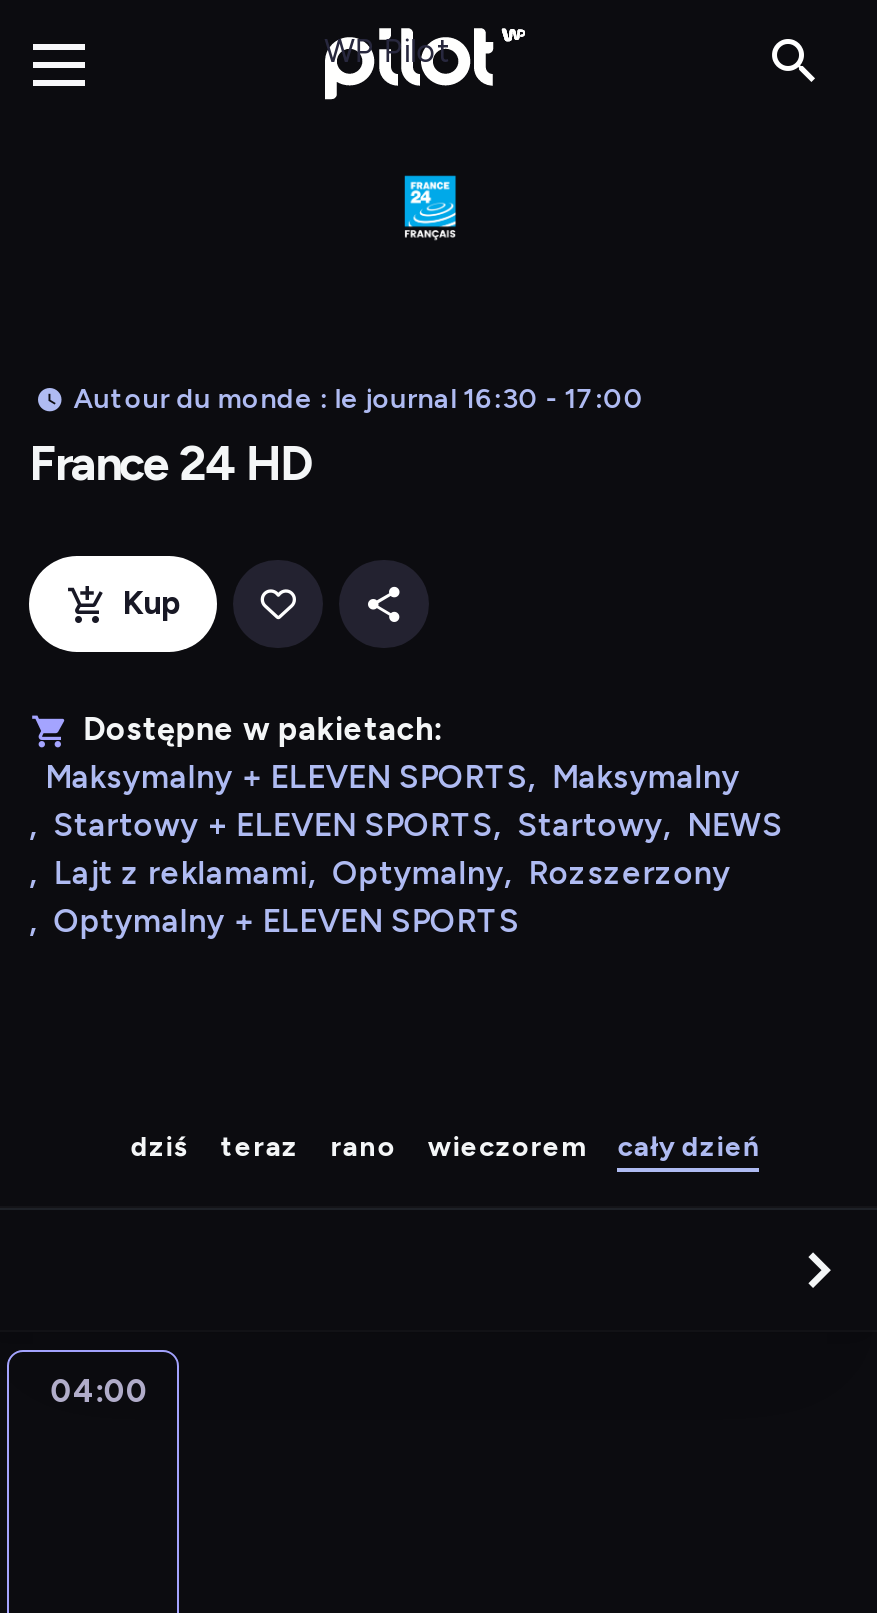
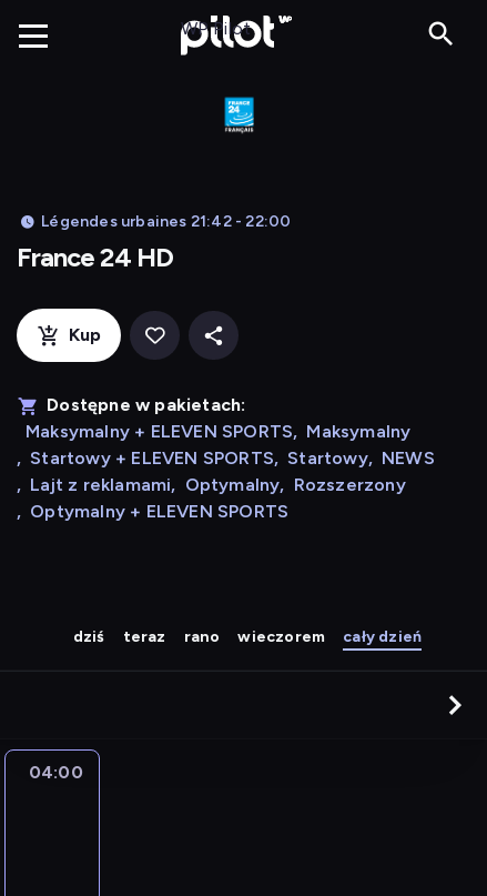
- Autour du monde : le journal 16:30 - 17:00
+ Légendes urbaines 21:42 - 22:00
